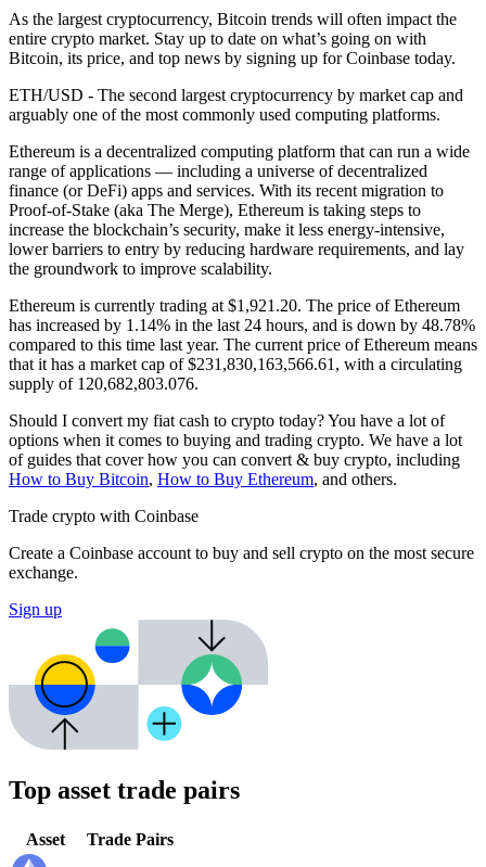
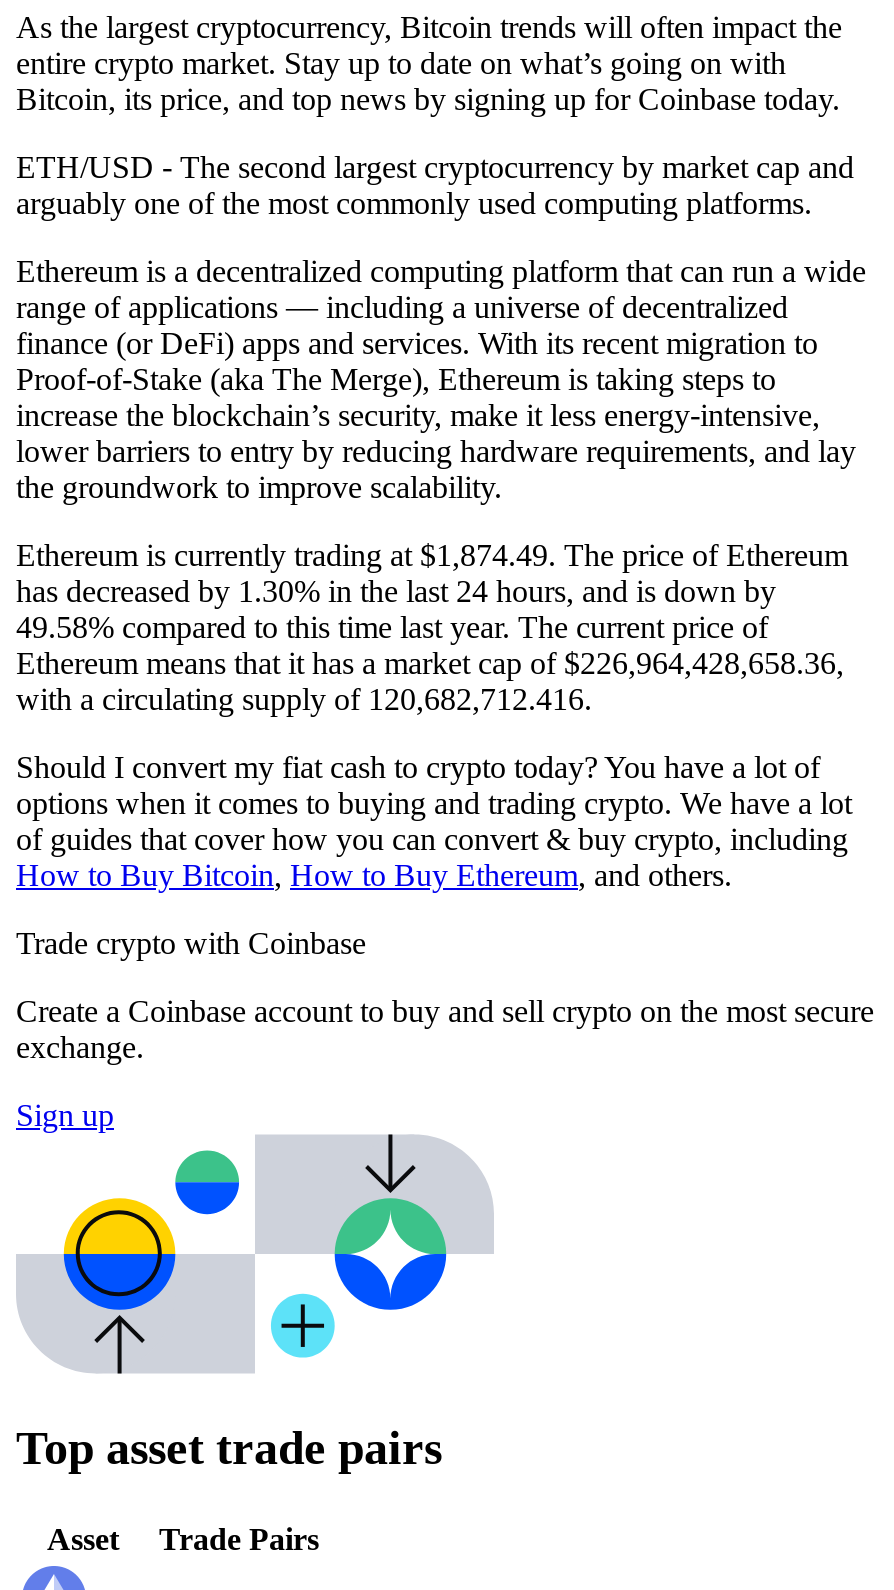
- Ethereum is currently trading at $1,921.20. The price of Ethereum
- has increased by 1.14% in the last 24 hours, and is down by 48.78%
- compared to this time last year. The current price of Ethereum means
- that it has a market cap of $231,830,163,566.61, with a circulating
- supply of 120,682,803.076.
+ Ethereum is currently trading at $1,874.49. The price of Ethereum
+ has decreased by 1.30% in the last 24 hours, and is down by
+ 49.58% compared to this time last year. The current price of
+ Ethereum means that it has a market cap of $226,964,428,658.36,
+ with a circulating supply of 120,682,712.416.
